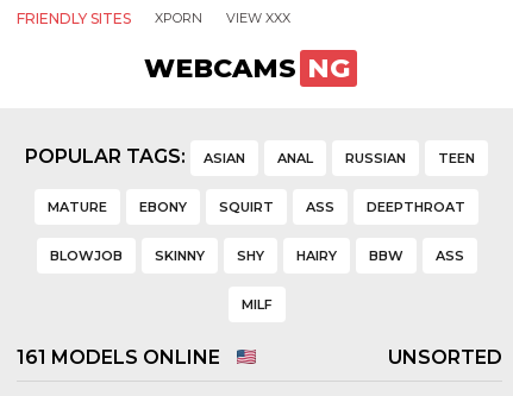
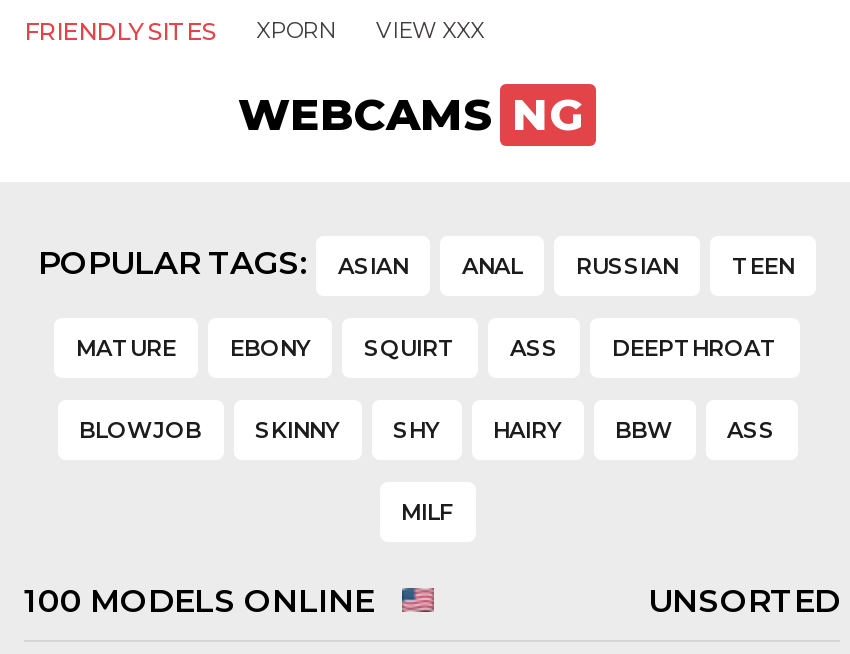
- 161 MODELS ONLINE
+ 100 MODELS ONLINE
